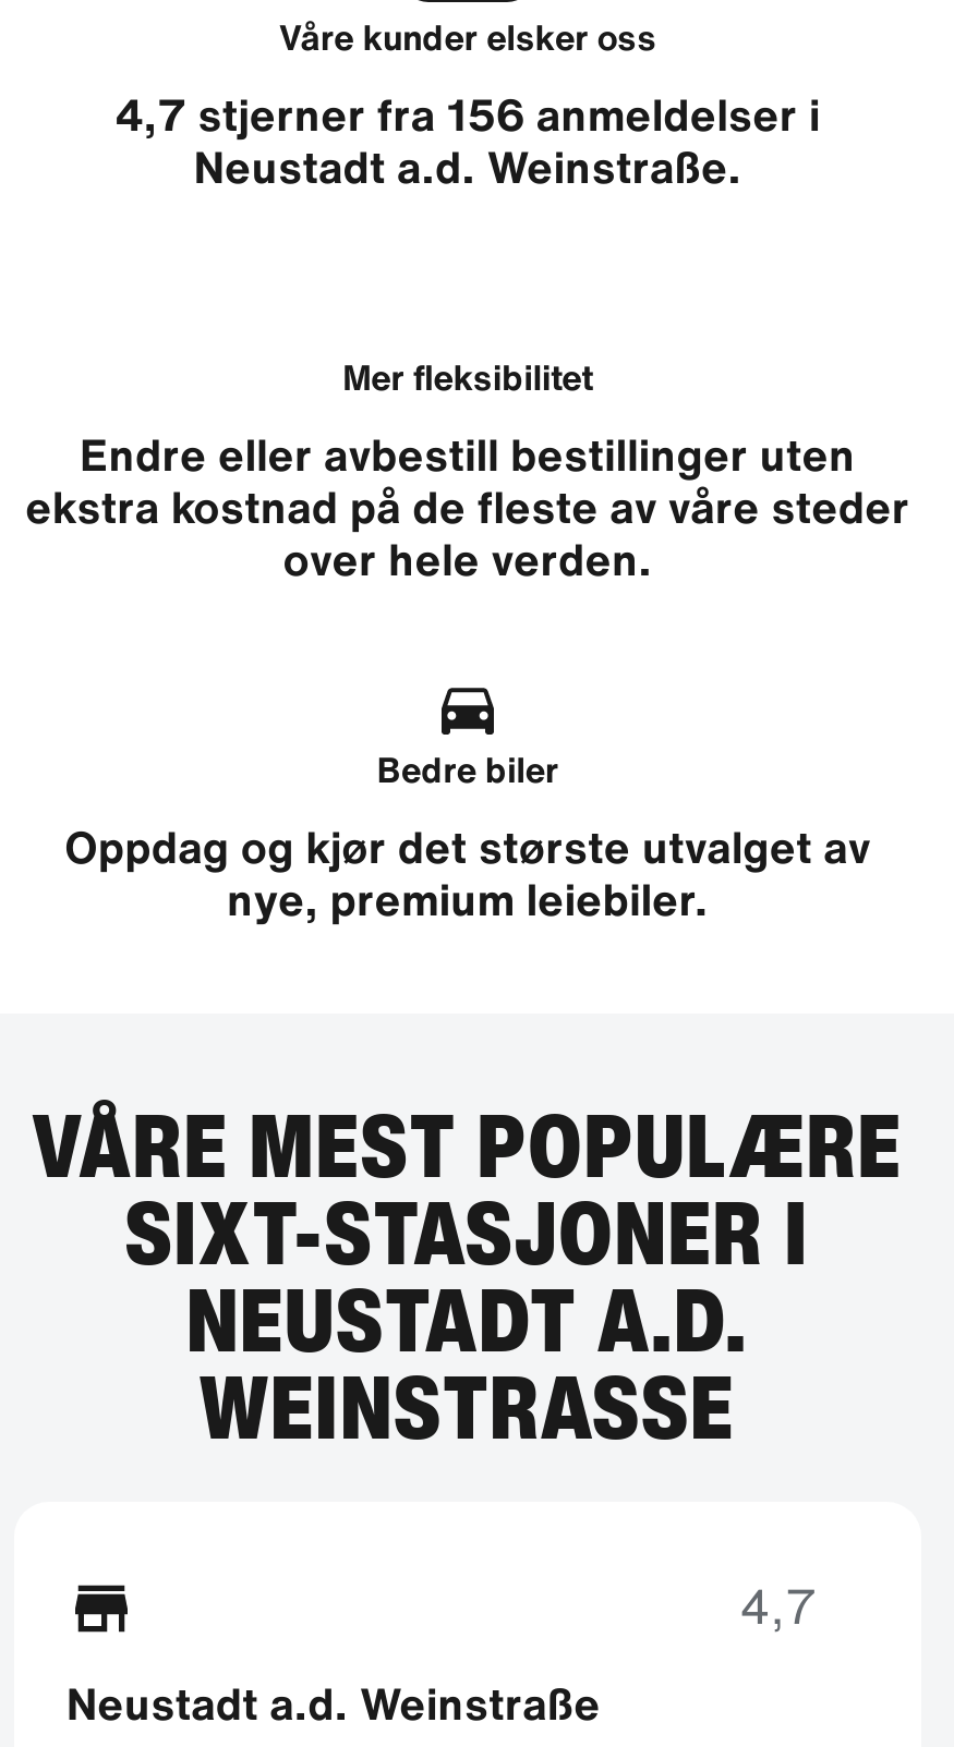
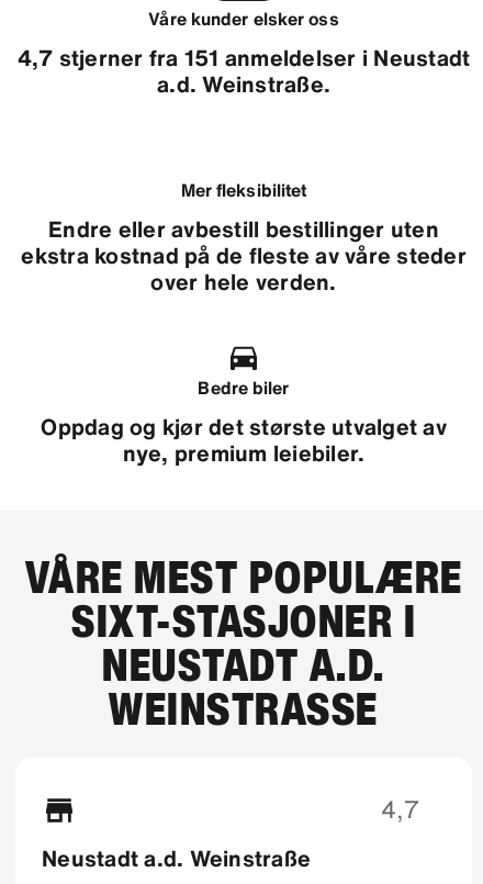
- 4,7 stjerner fra 156 anmeldelser i
- Neustadt a.d. Weinstraße.
+ 4,7 stjerner fra 151 anmeldelser i Neustadt
+ a.d. Weinstraße.
